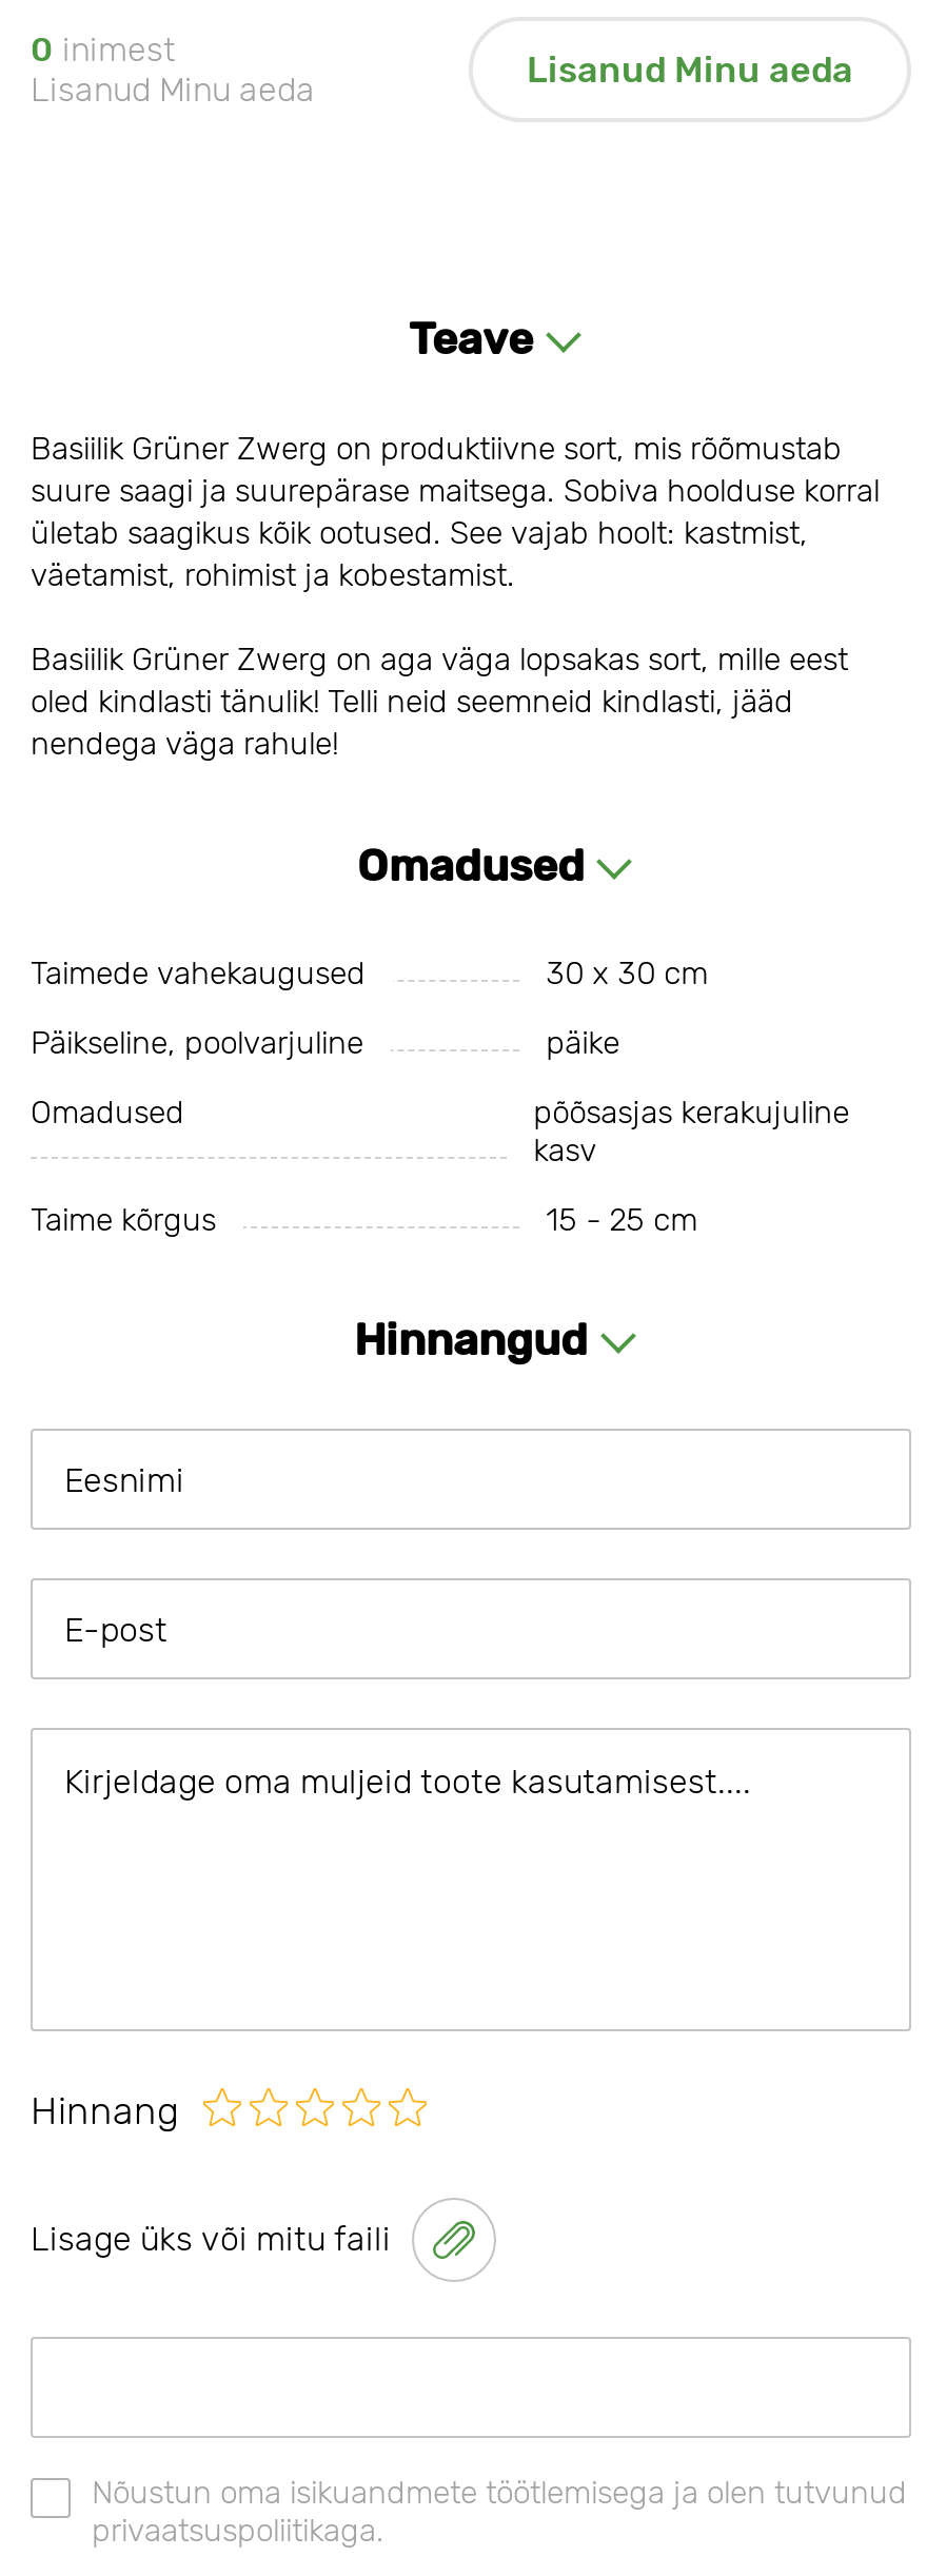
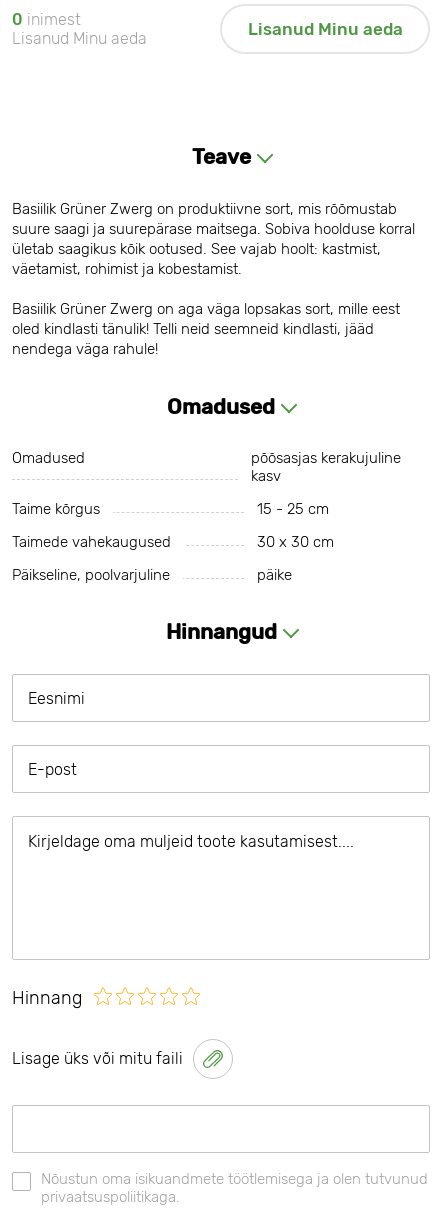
moved down: Taimede vahekaugused | 30 х 30 cm | Päikseline, poolvarjuline | päike

moved up: Omadused | põõsasjas kerakujuline | kasv | Taime kõrgus | 15 - 25 cm
